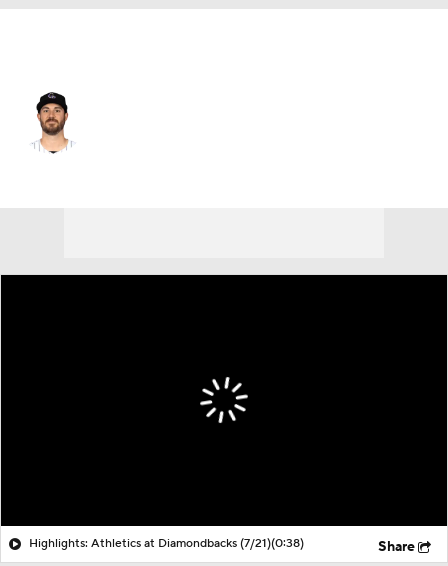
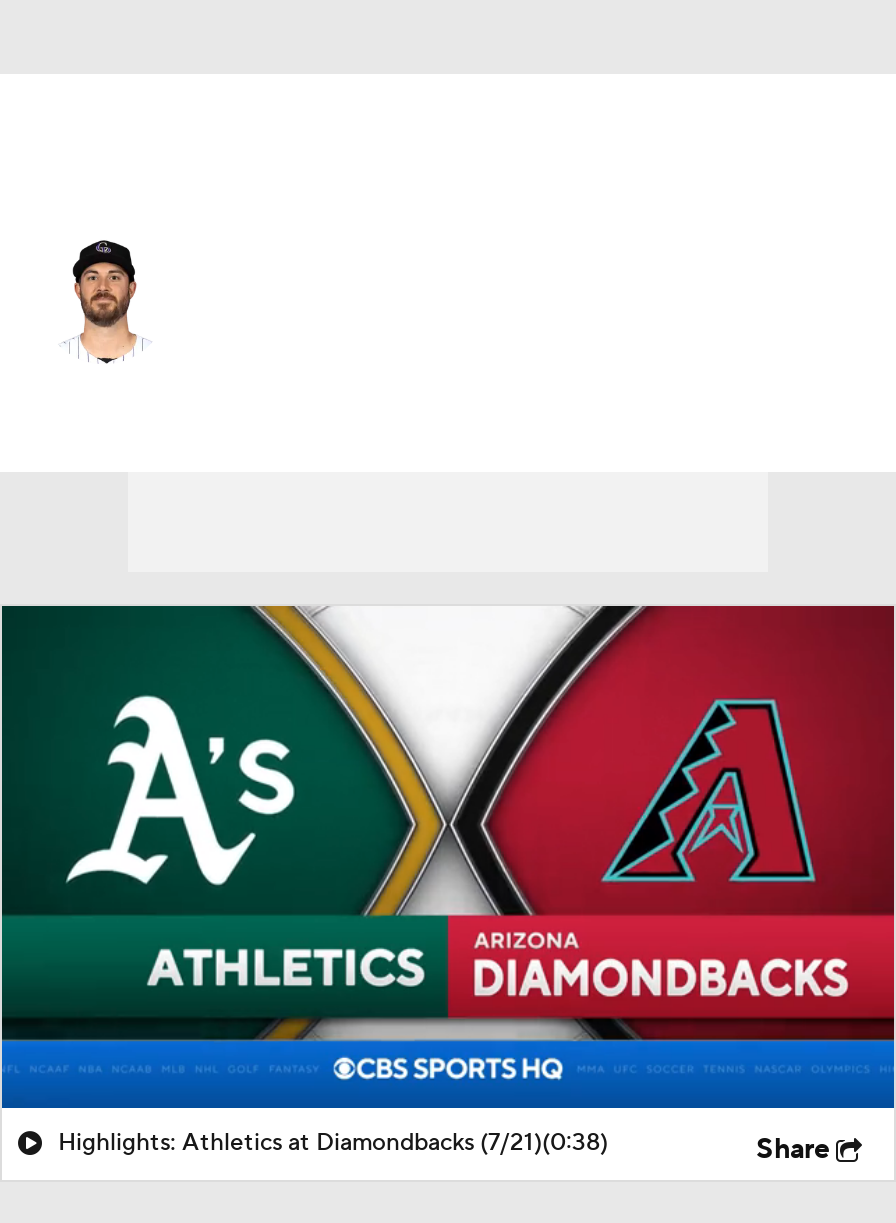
+ [image]
